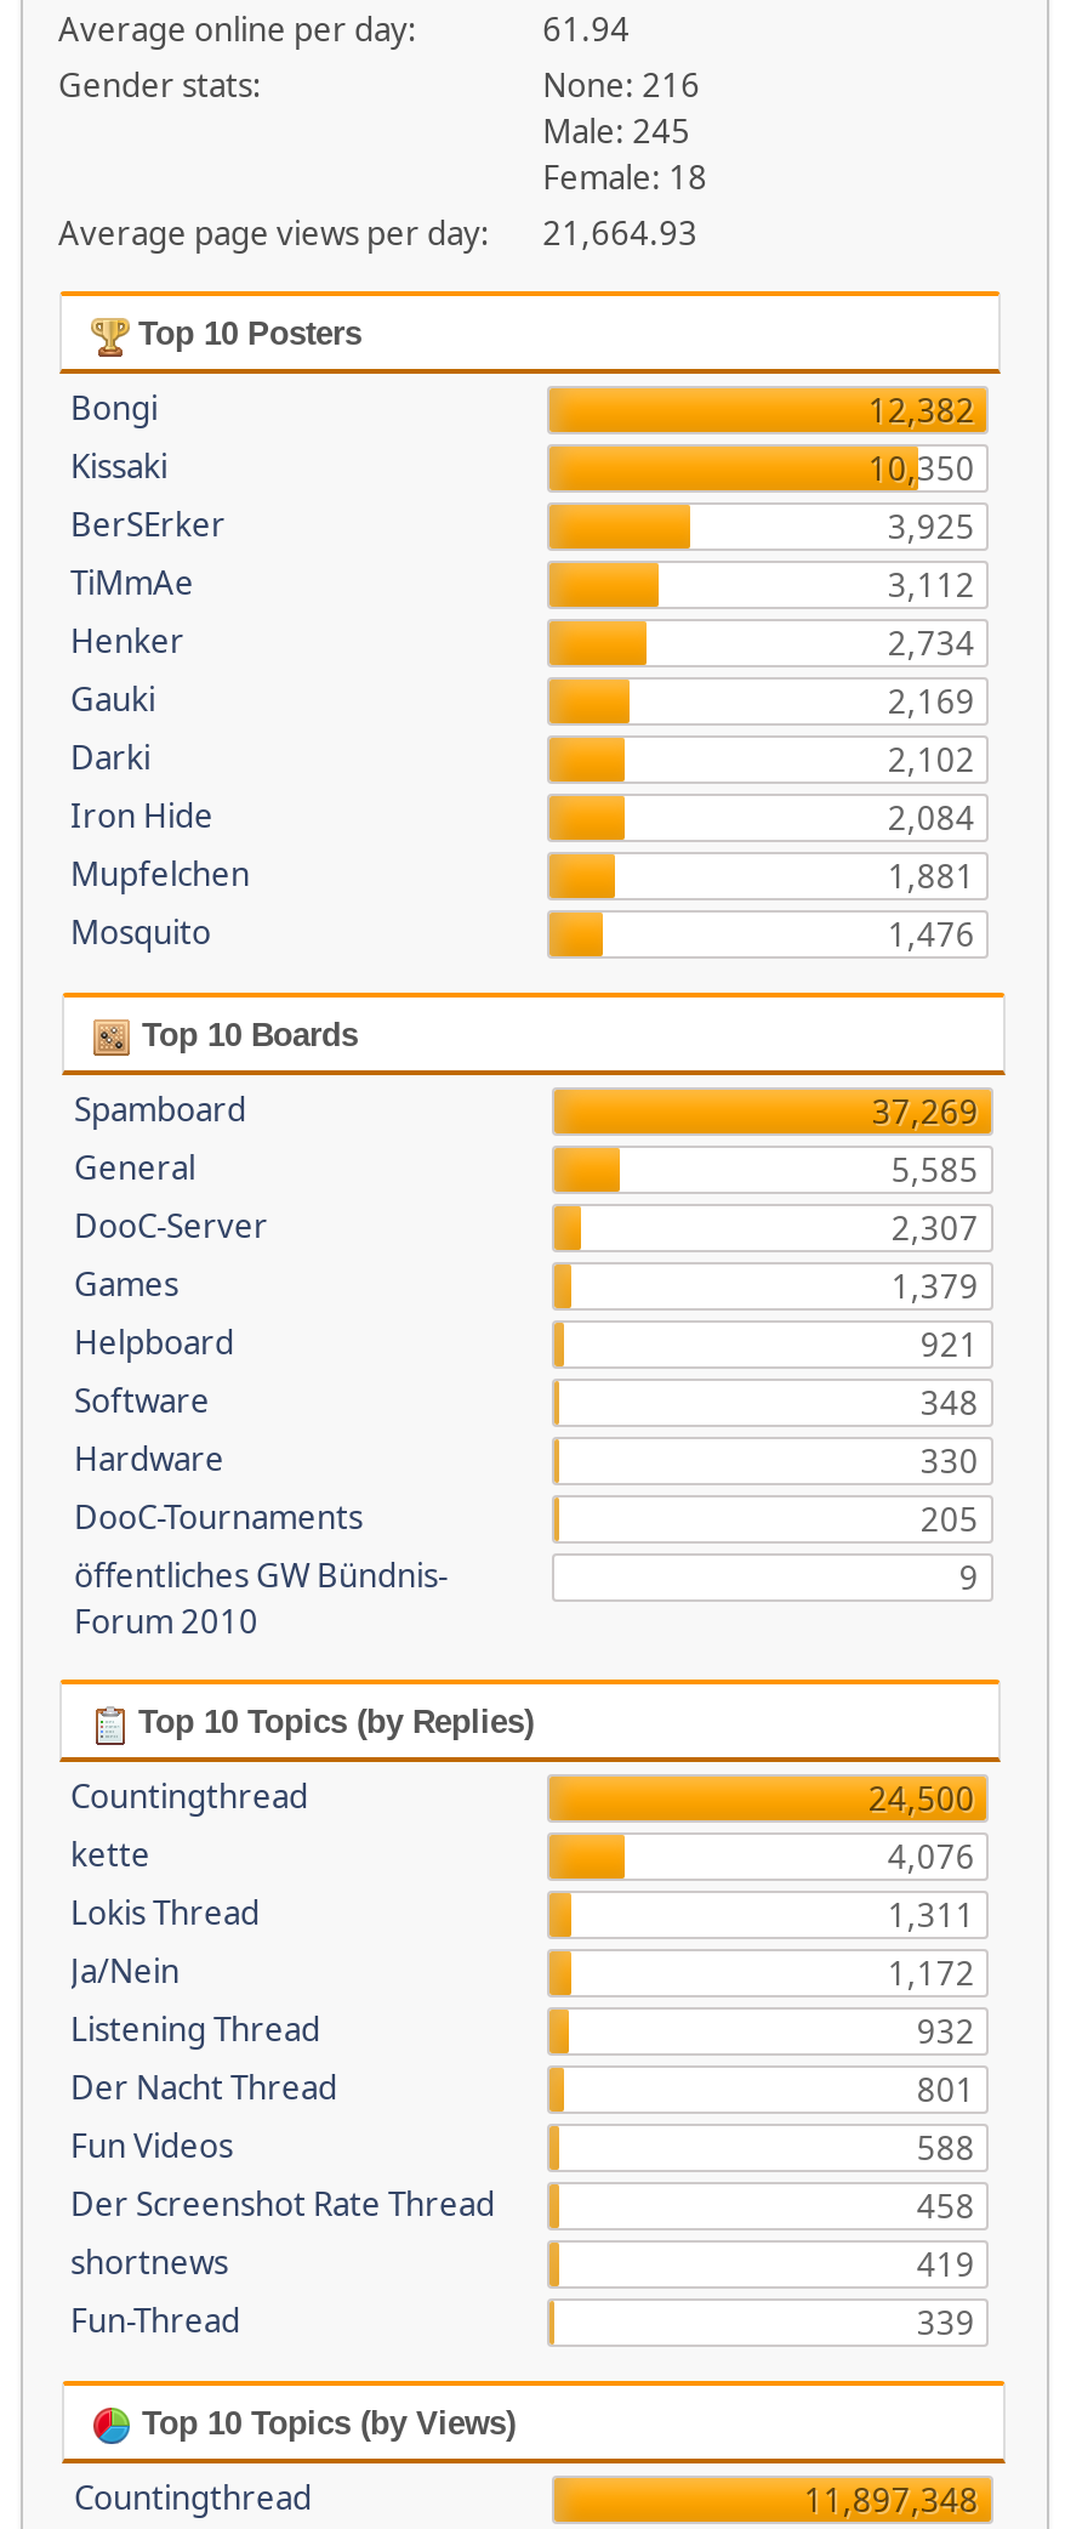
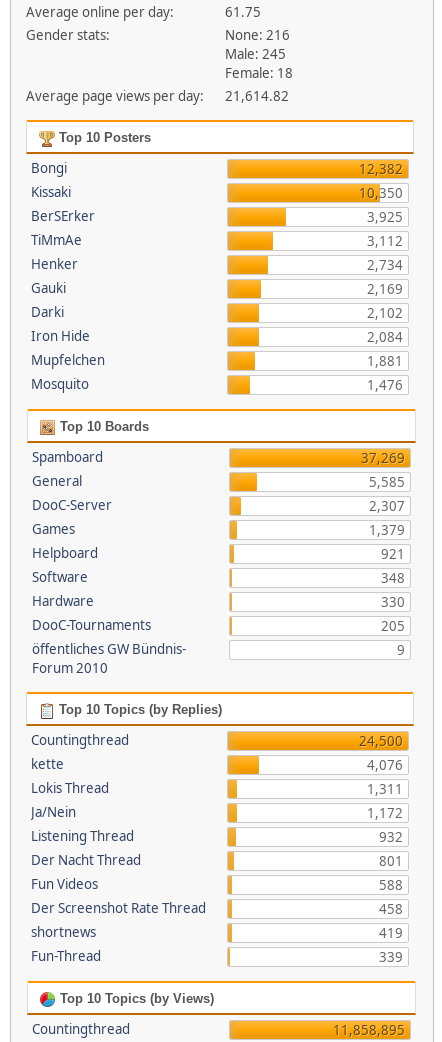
- 61.94
+ 61.75

- Average page views per day: 21,664.93
+ Average page views per day: 21,614.82

- 11,897,348
+ 11,858,895
